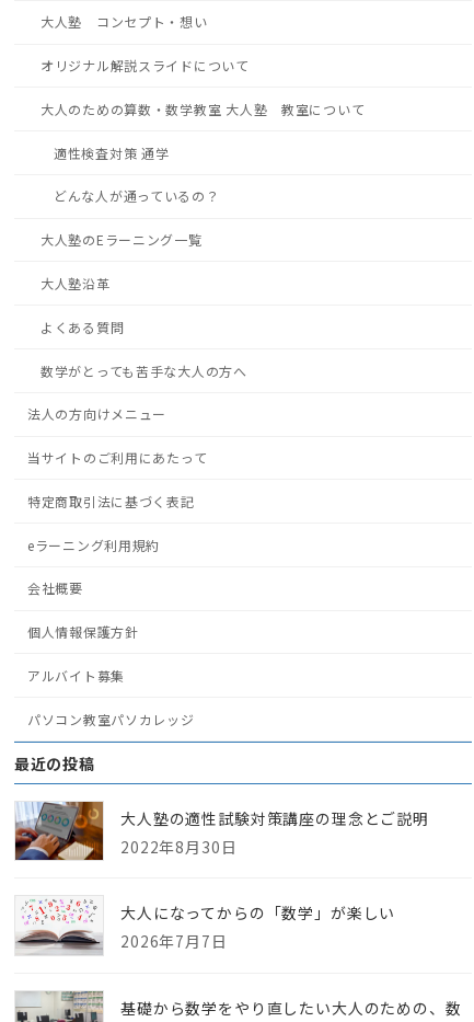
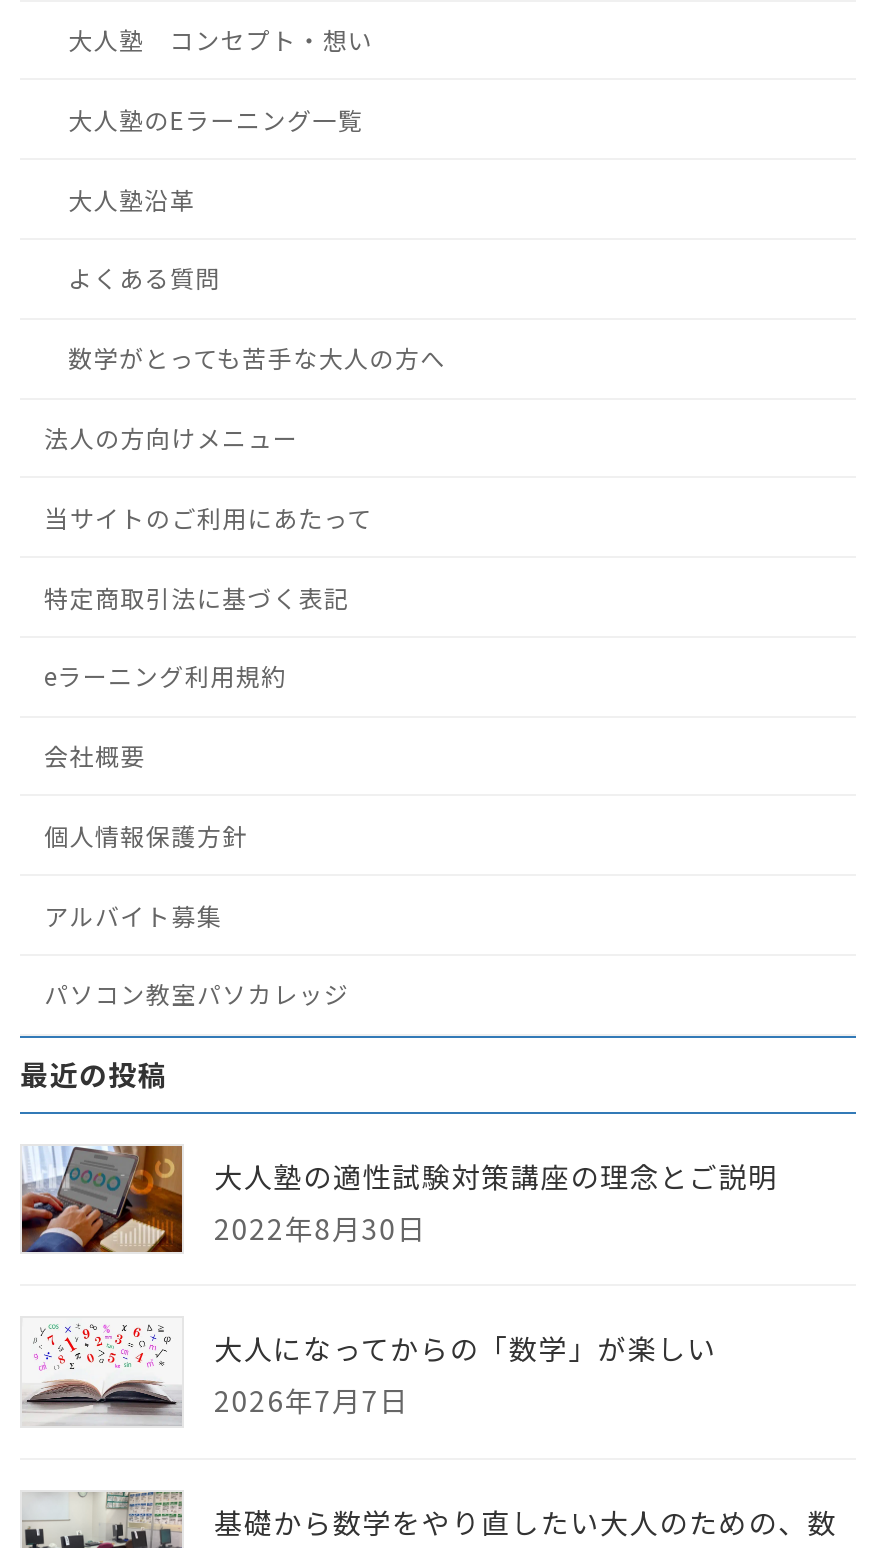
- オリジナル解説スライドについて
- 大人のための算数・数学教室 大人塾 教室について
- 適性検査対策 通学
- どんな人が通っているの？
